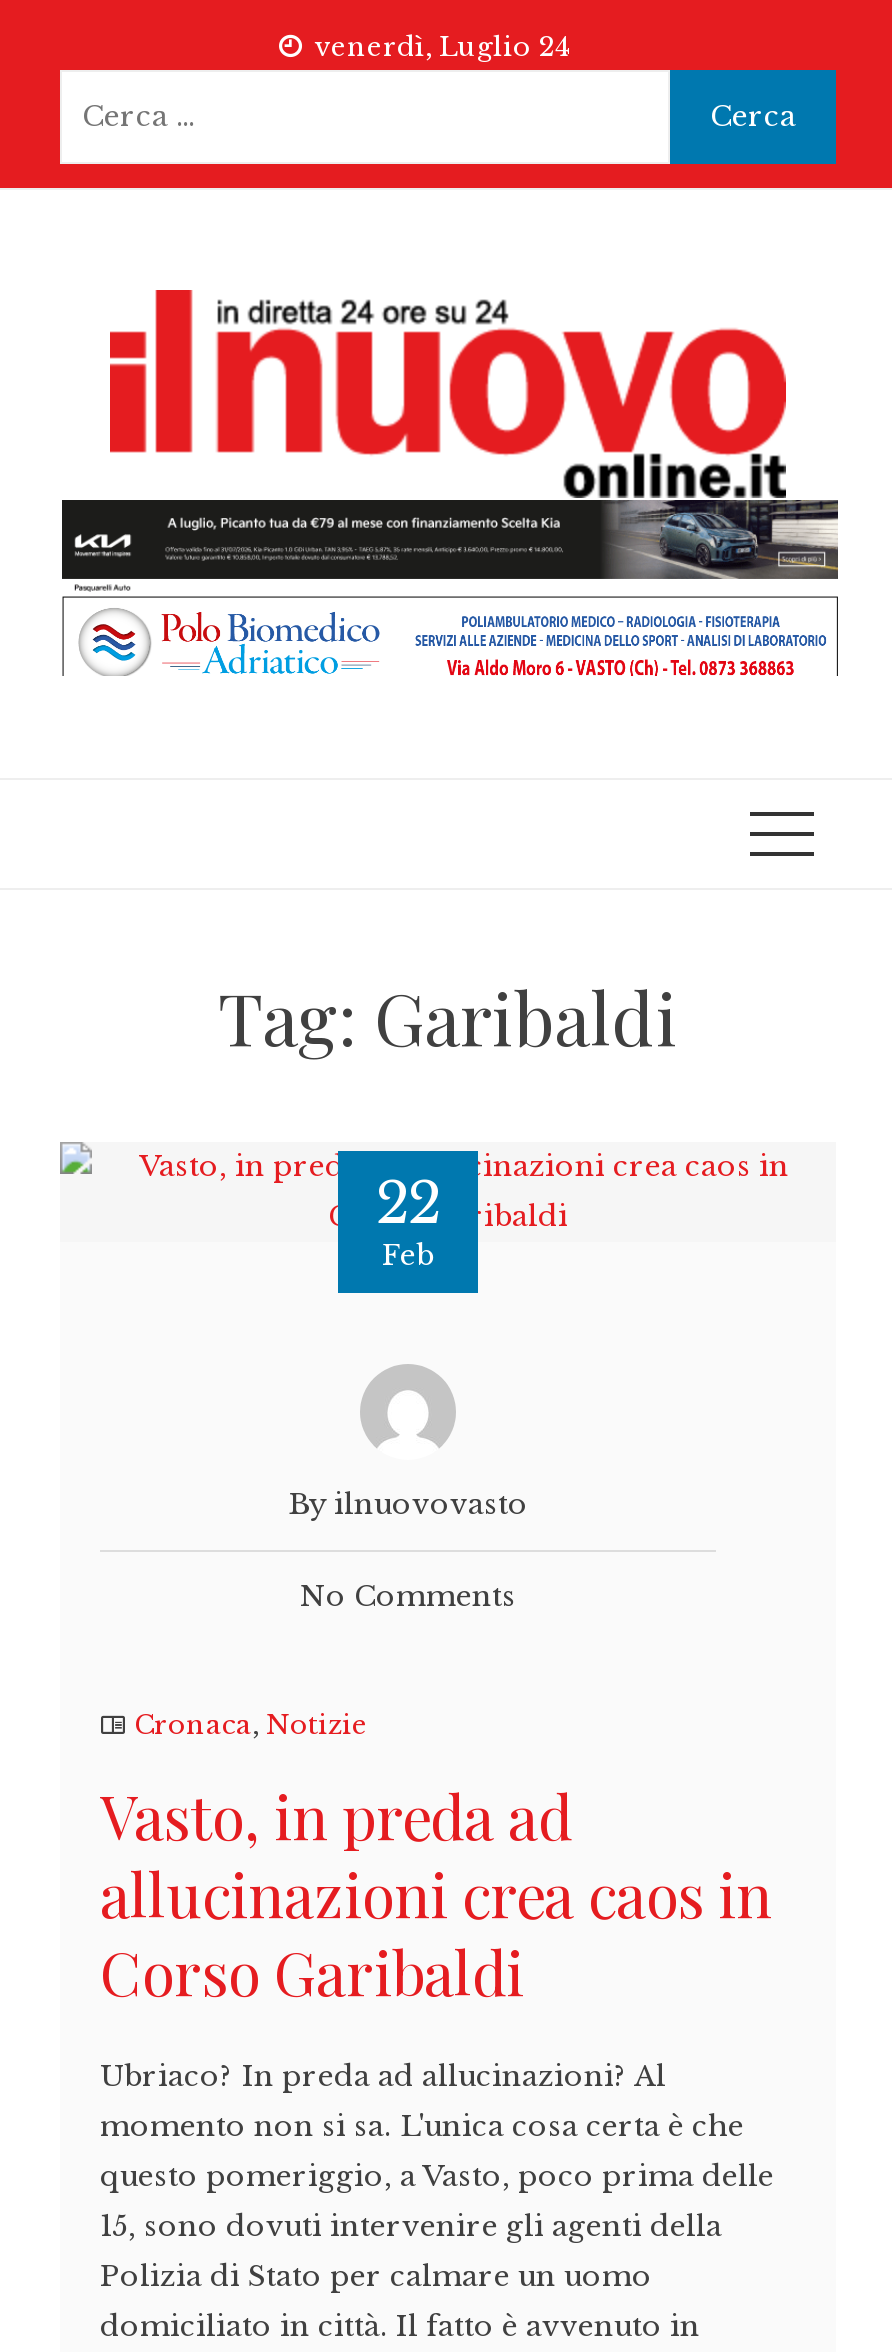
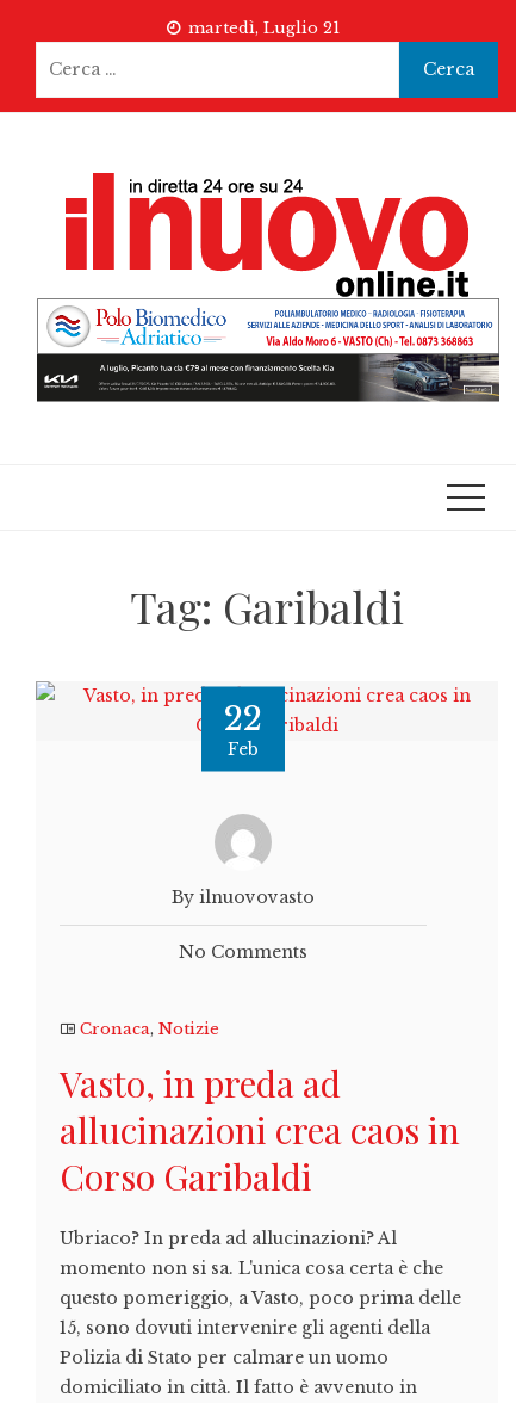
- venerdì, Luglio 24
+ martedì, Luglio 21

- [image]
+ [image]
